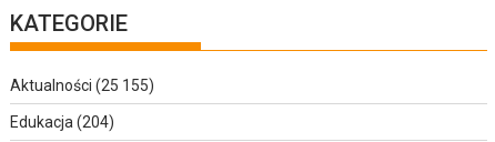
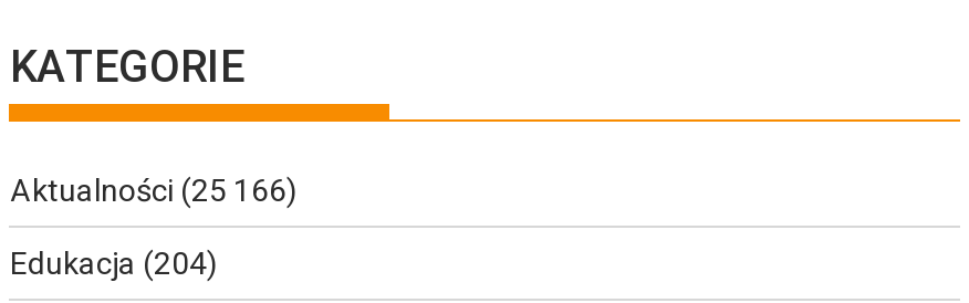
- Aktualności (25 155)
+ Aktualności (25 166)
